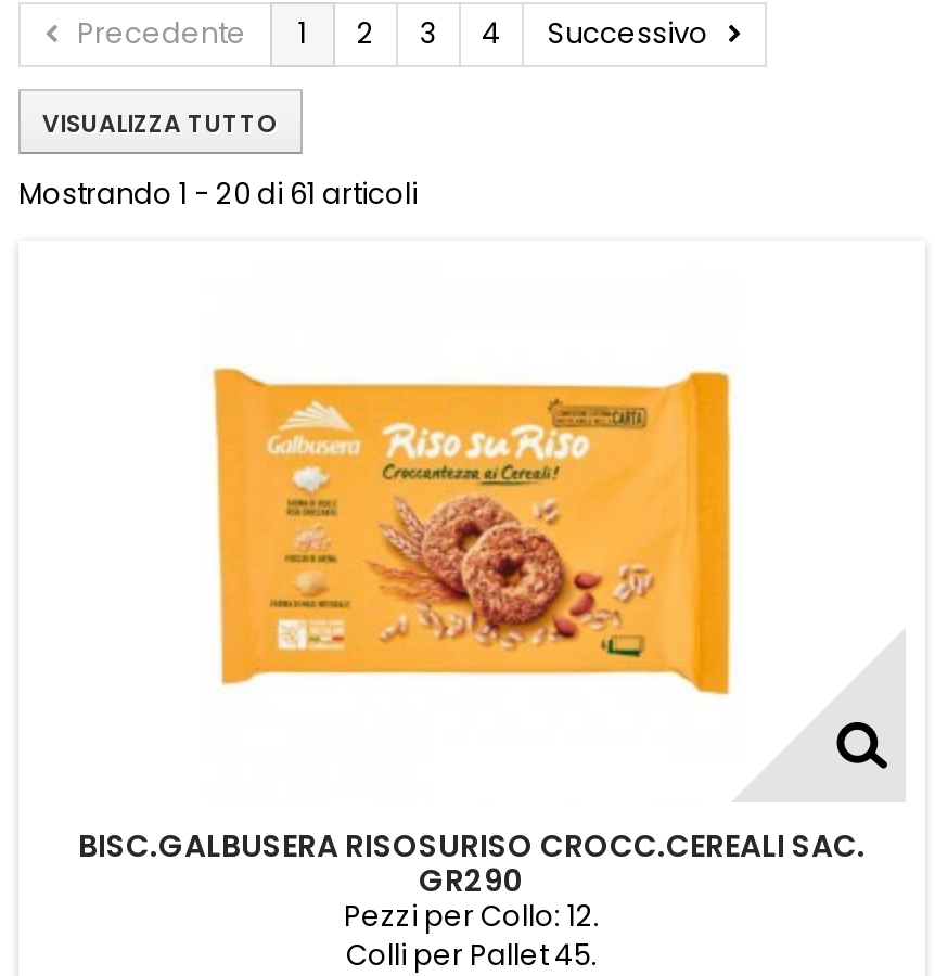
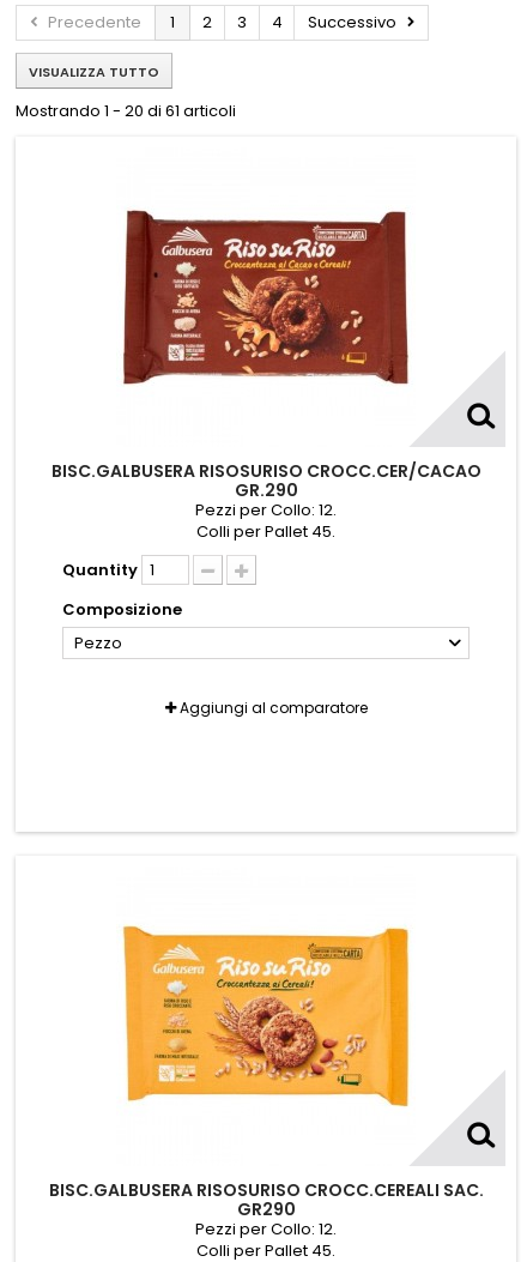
+ BISC.GALBUSERA RISOSURISO CROCC.CER/CACAO
+ GR.290
+ Pezzi per Collo: 12.
+ Colli per Pallet 45.
+ Quantity
+ Composizione
+ Pezzo
+ Aggiungi al comparatore

+ [image]
